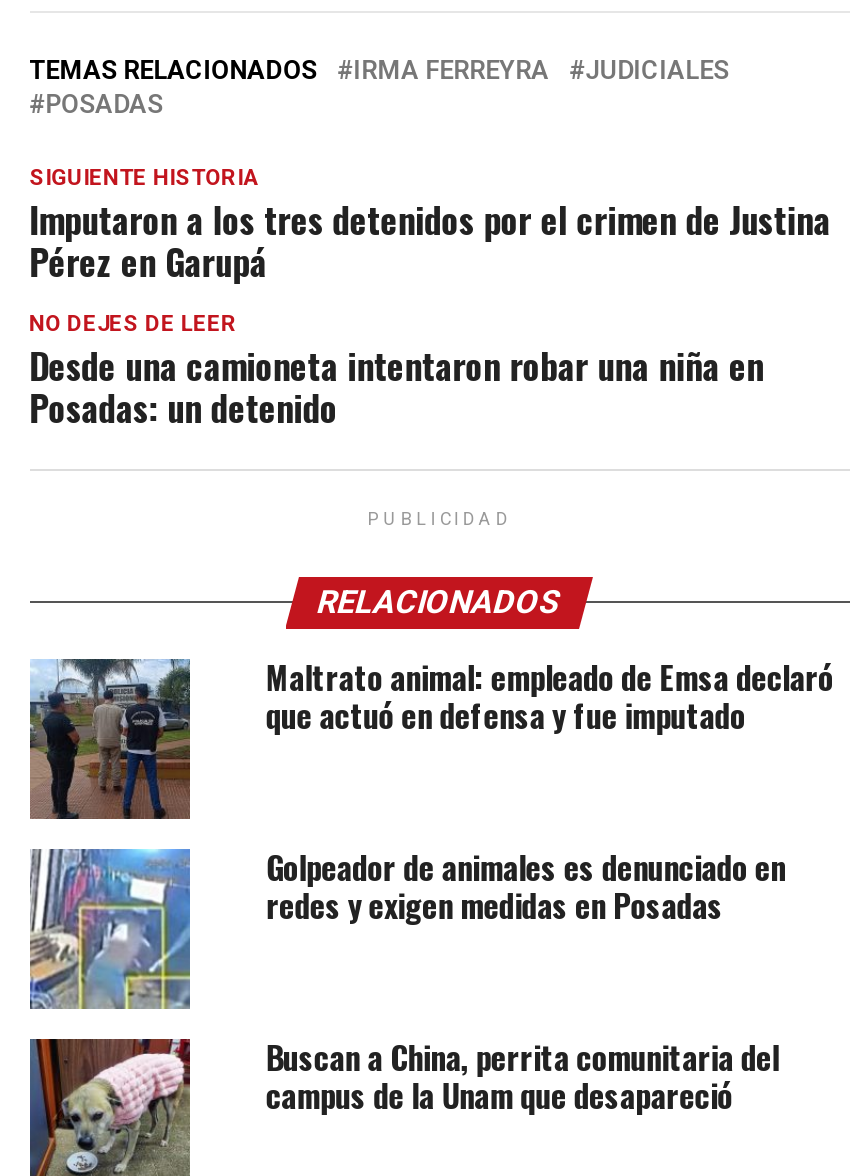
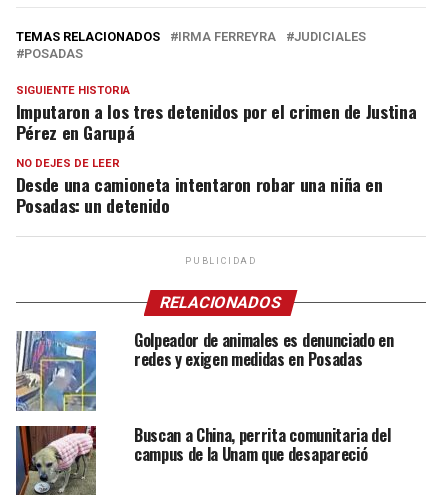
- [image]
- Maltrato animal: empleado de Emsa declaró
- que actuó en defensa y fue imputado
